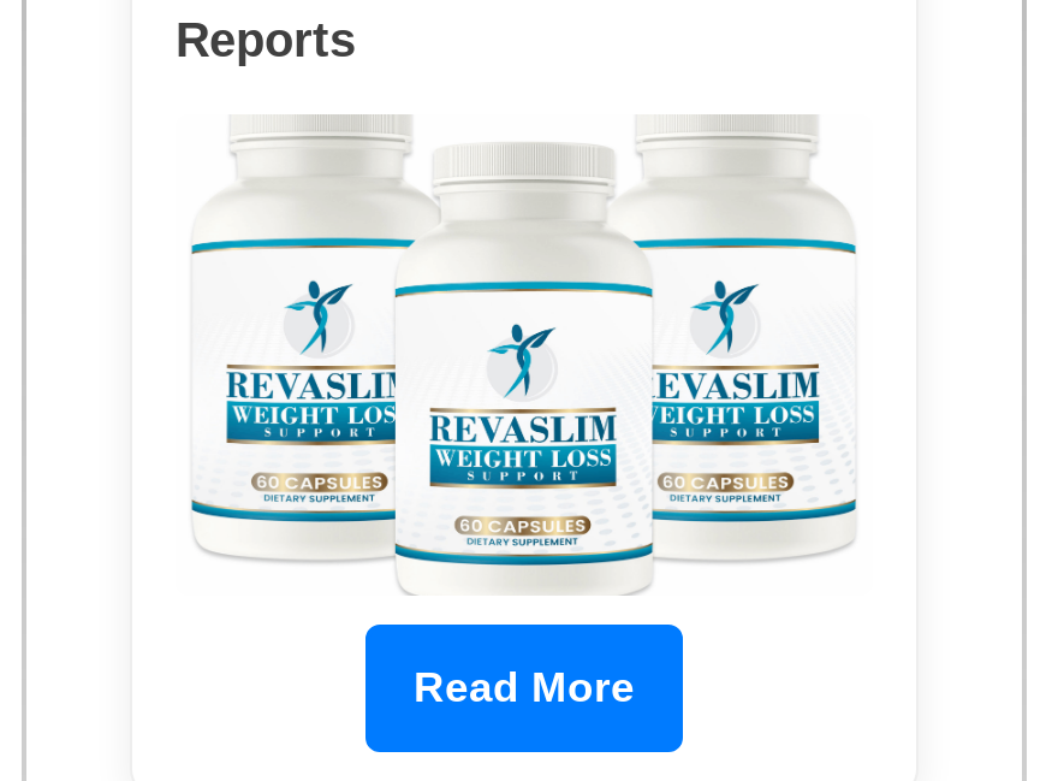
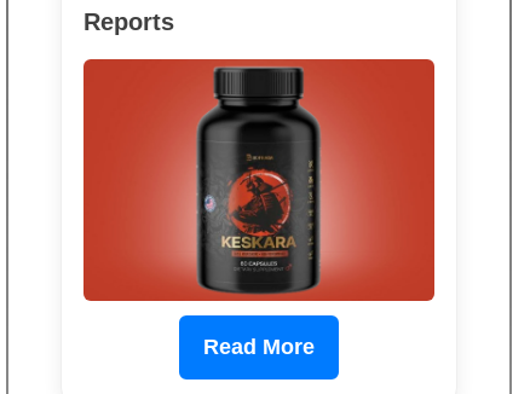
- [image]
+ [image]
